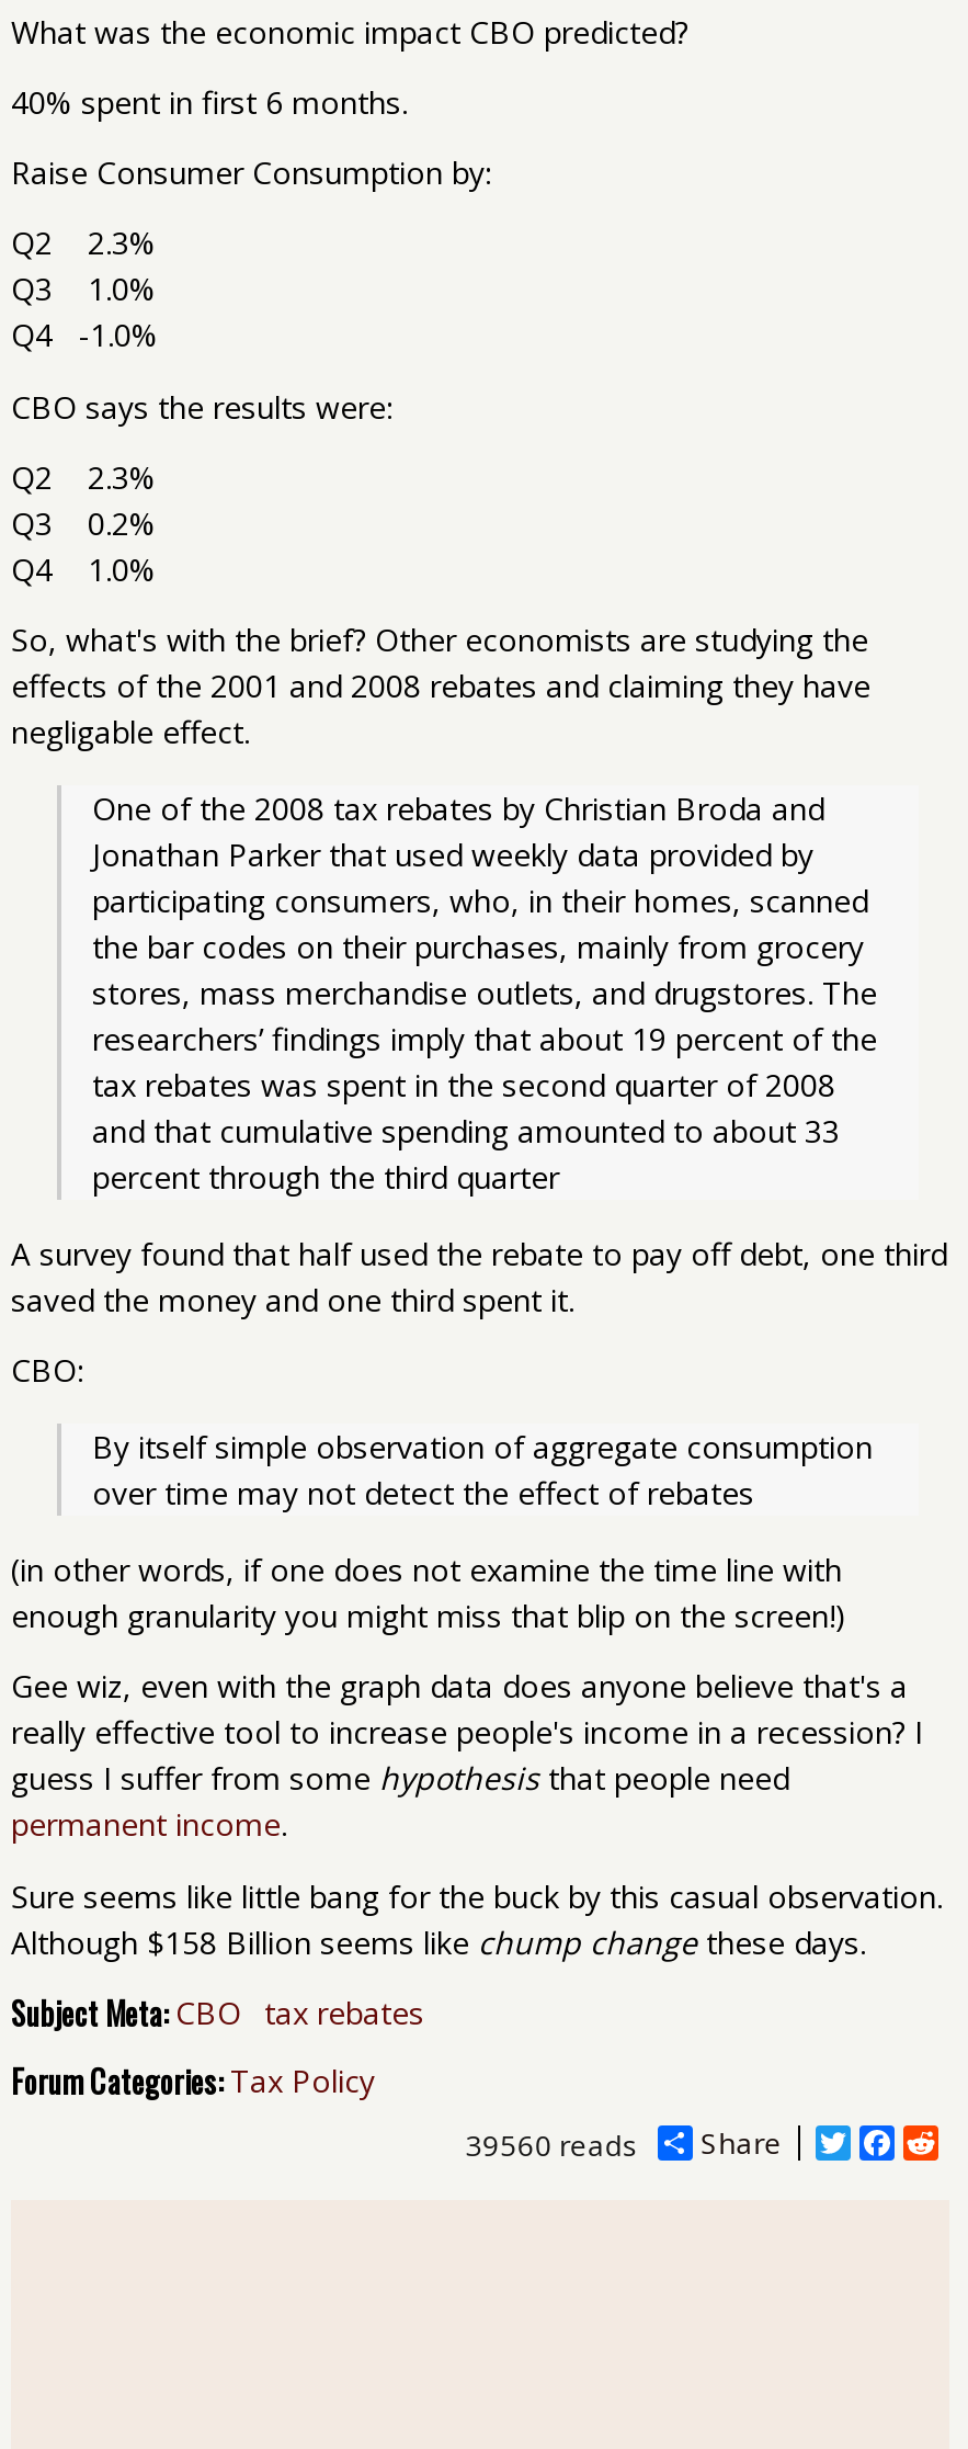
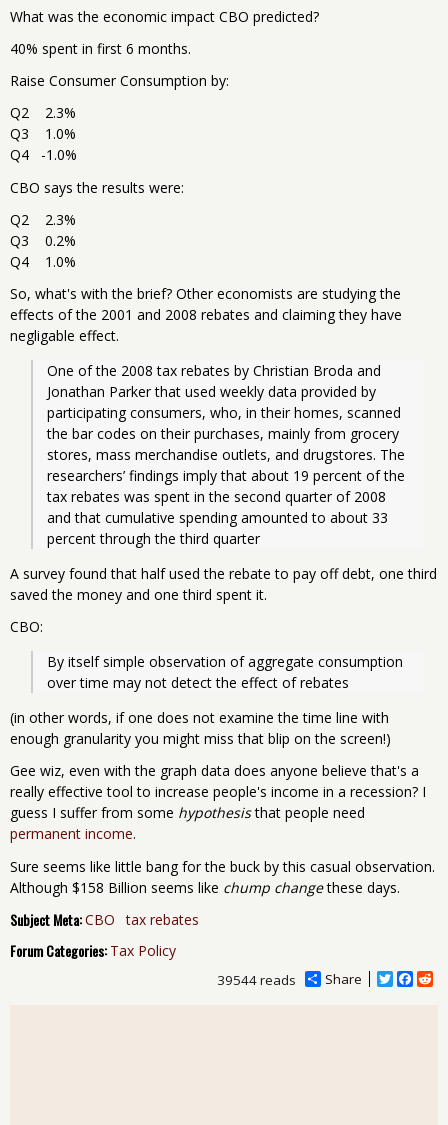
- 39560 reads
+ 39544 reads
